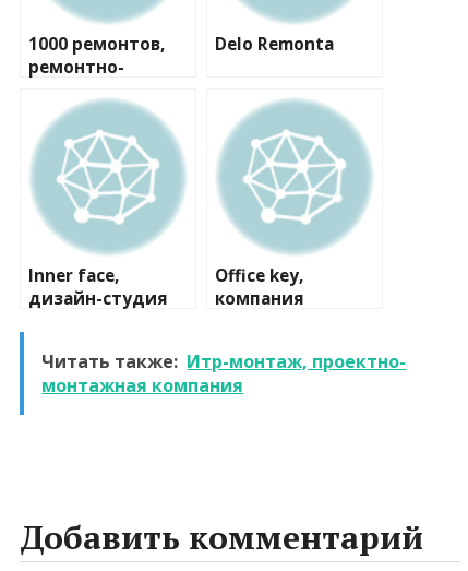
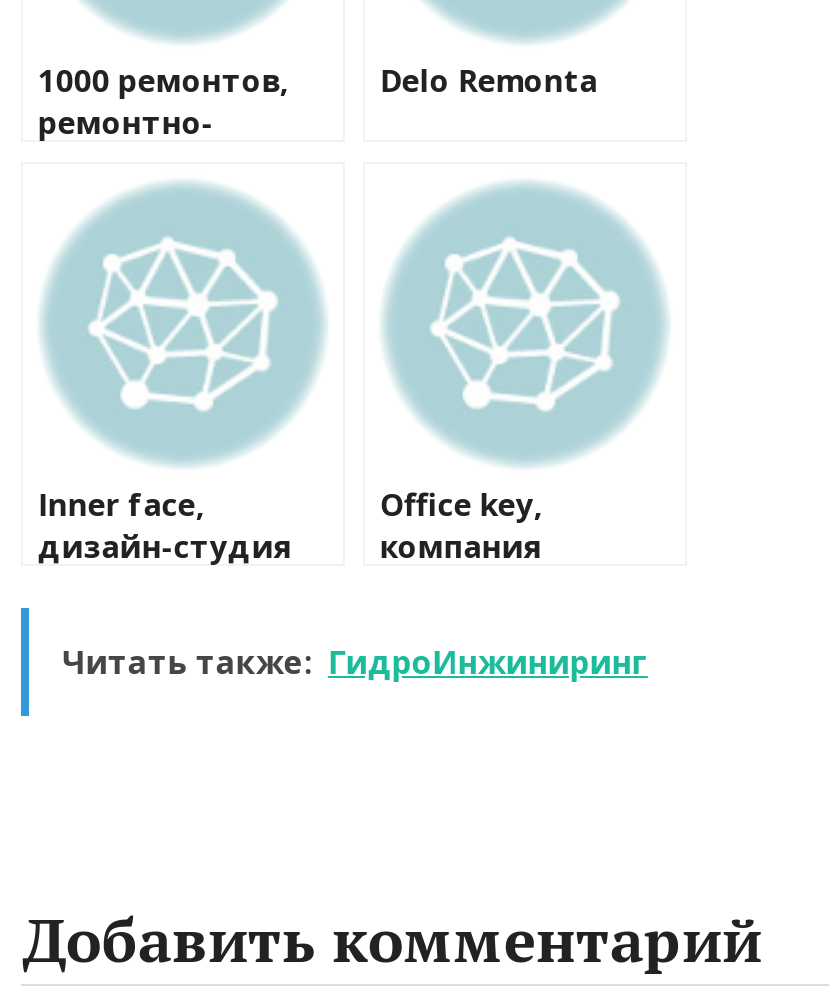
- Читать также: Итр-монтаж, проектно-
- монтажная компания
+ Читать также: ГидроИнжиниринг
